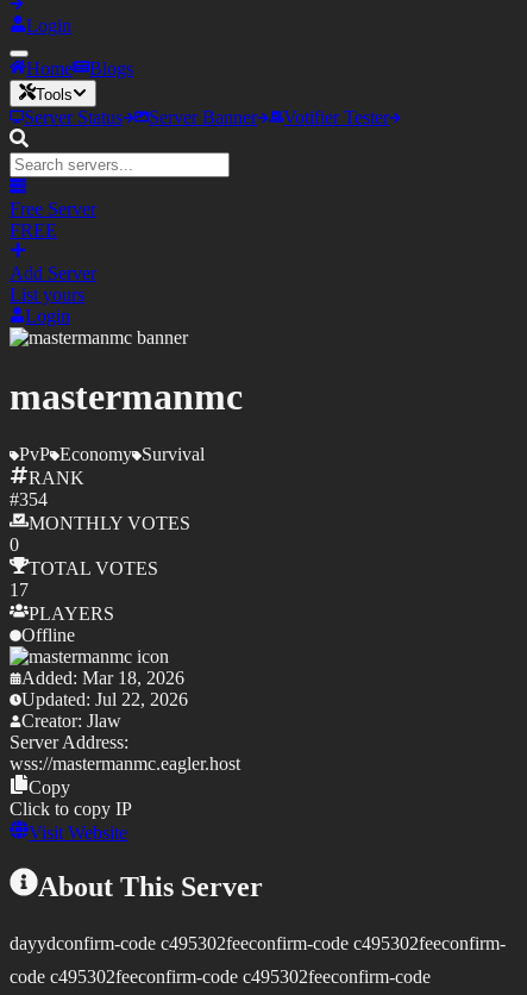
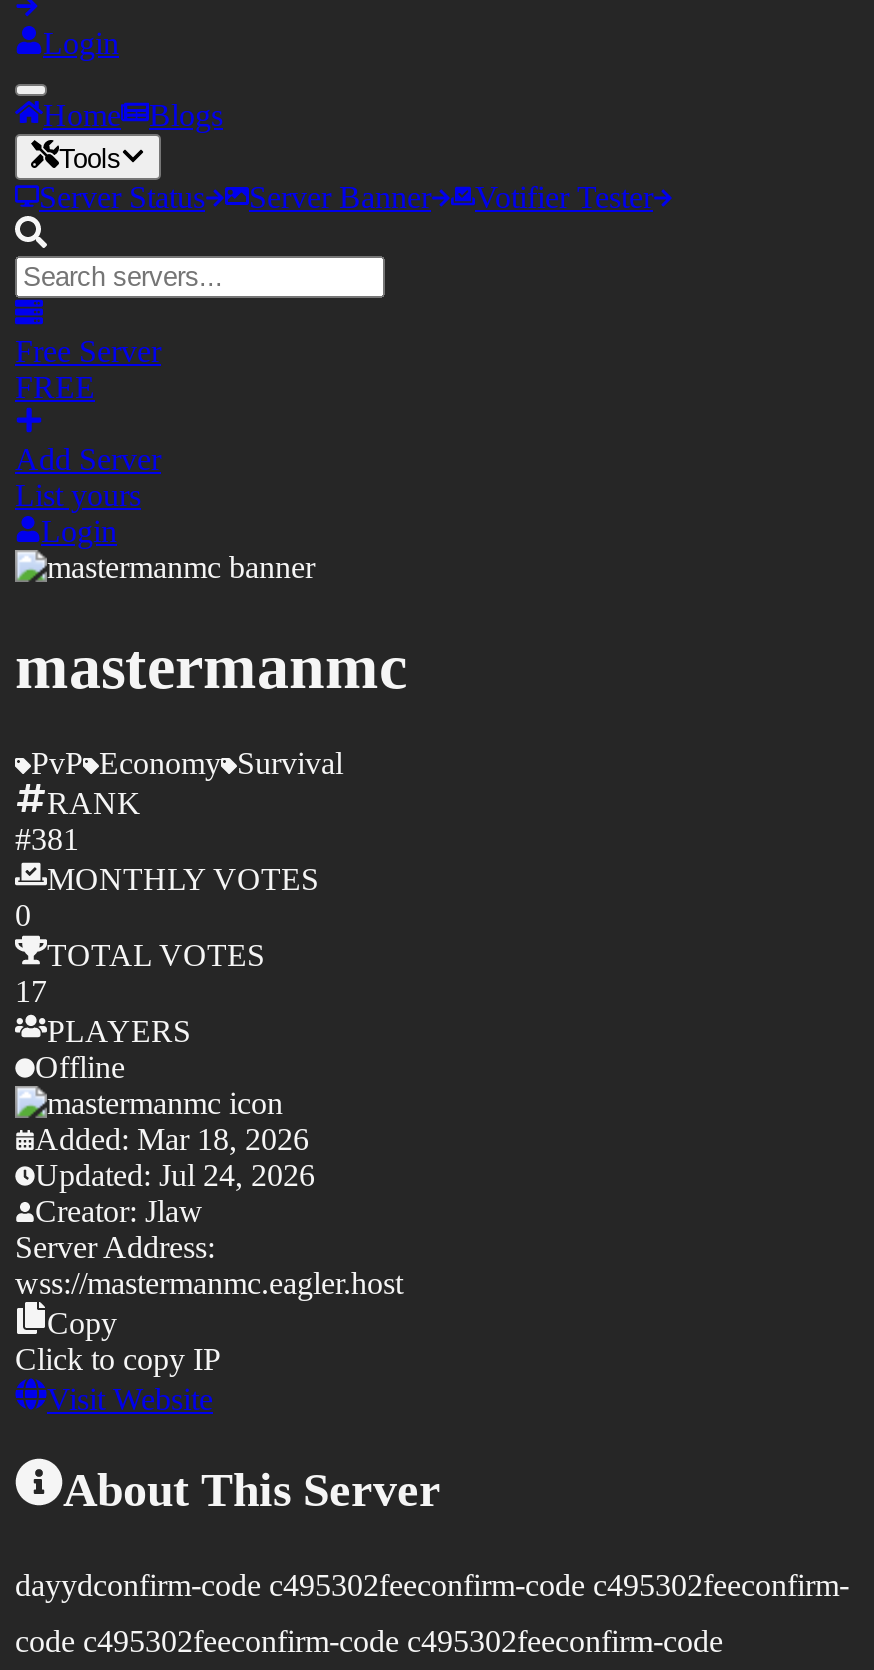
- #354
+ #381

- Updated: Jul 22, 2026
+ Updated: Jul 24, 2026
